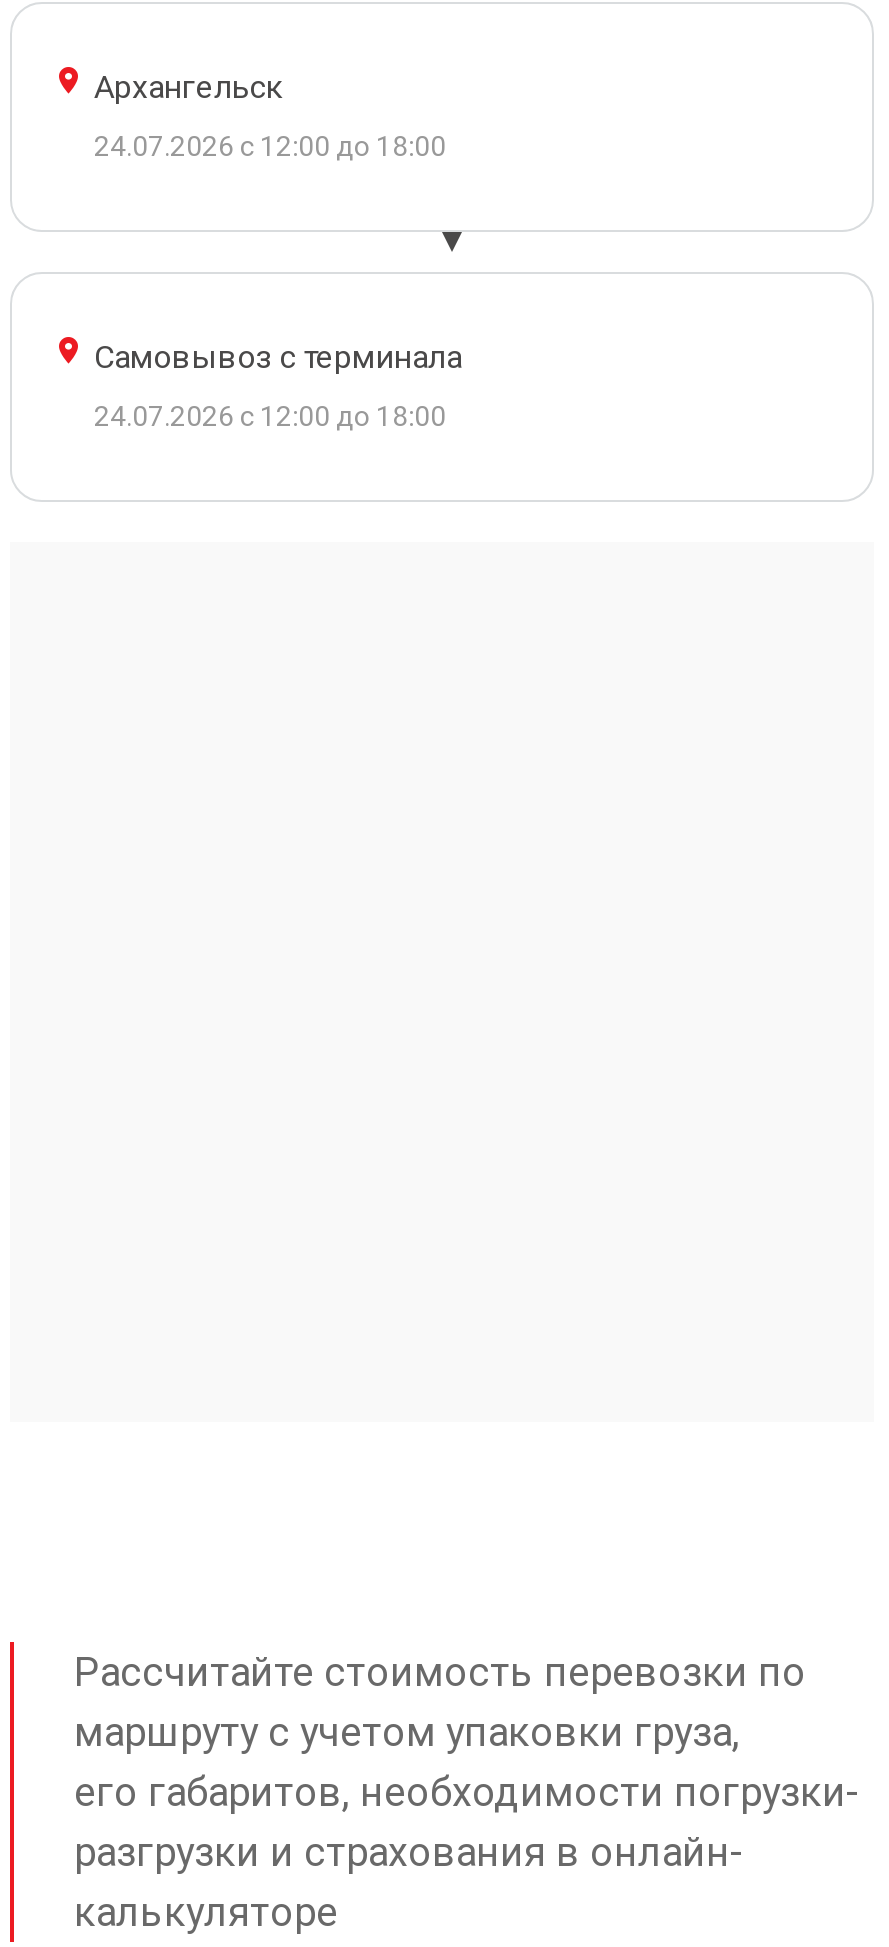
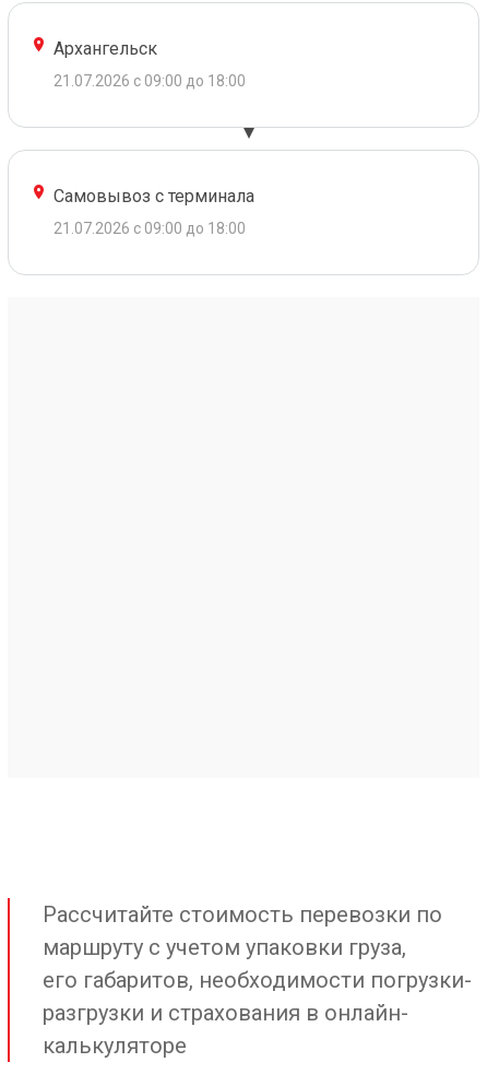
- 24.07.2026 с 12:00 до 18:00
+ 21.07.2026 с 09:00 до 18:00

- 24.07.2026 с 12:00 до 18:00
+ 21.07.2026 с 09:00 до 18:00
